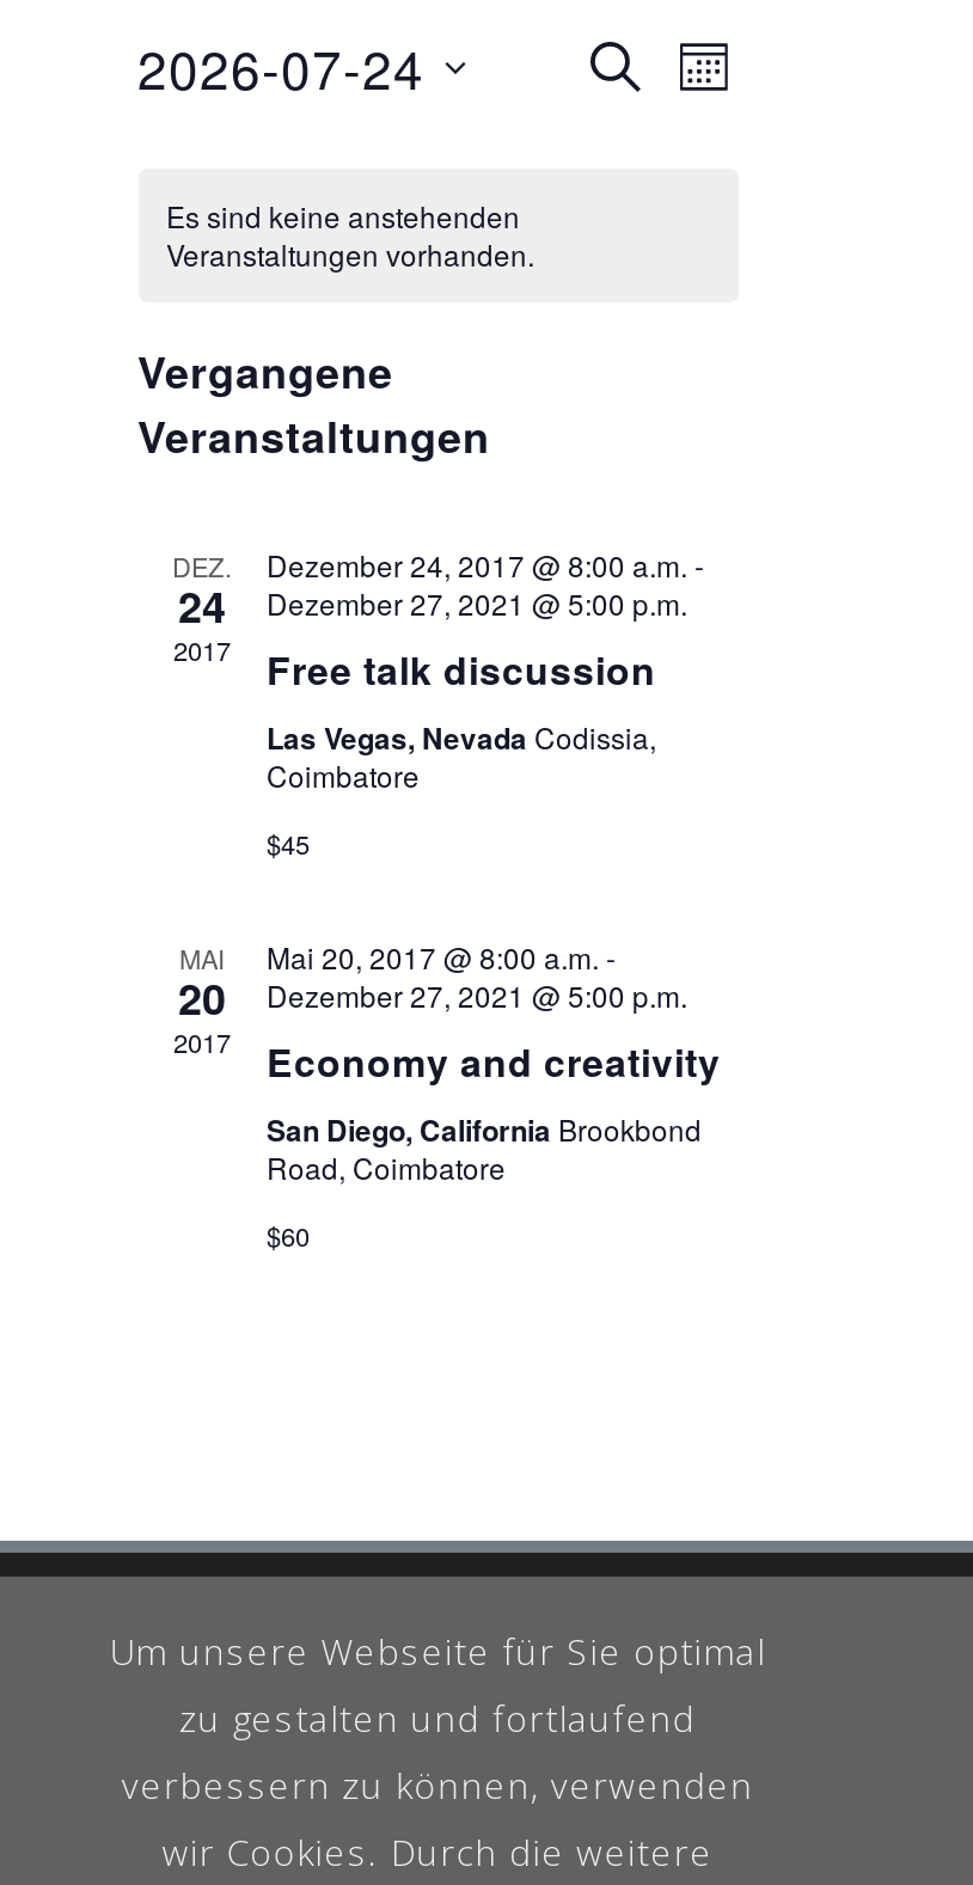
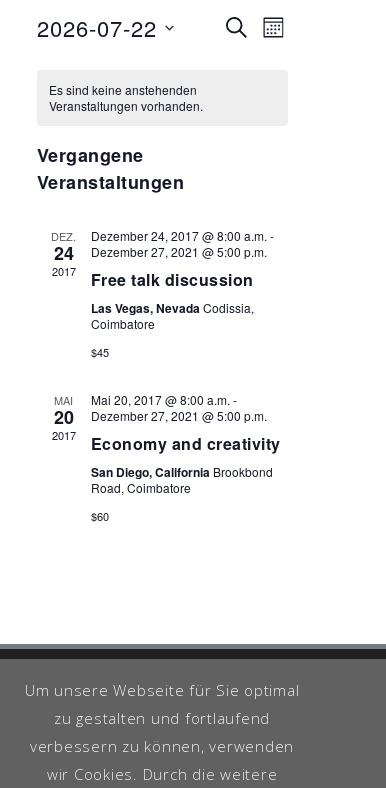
- 2026-07-24
+ 2026-07-22
